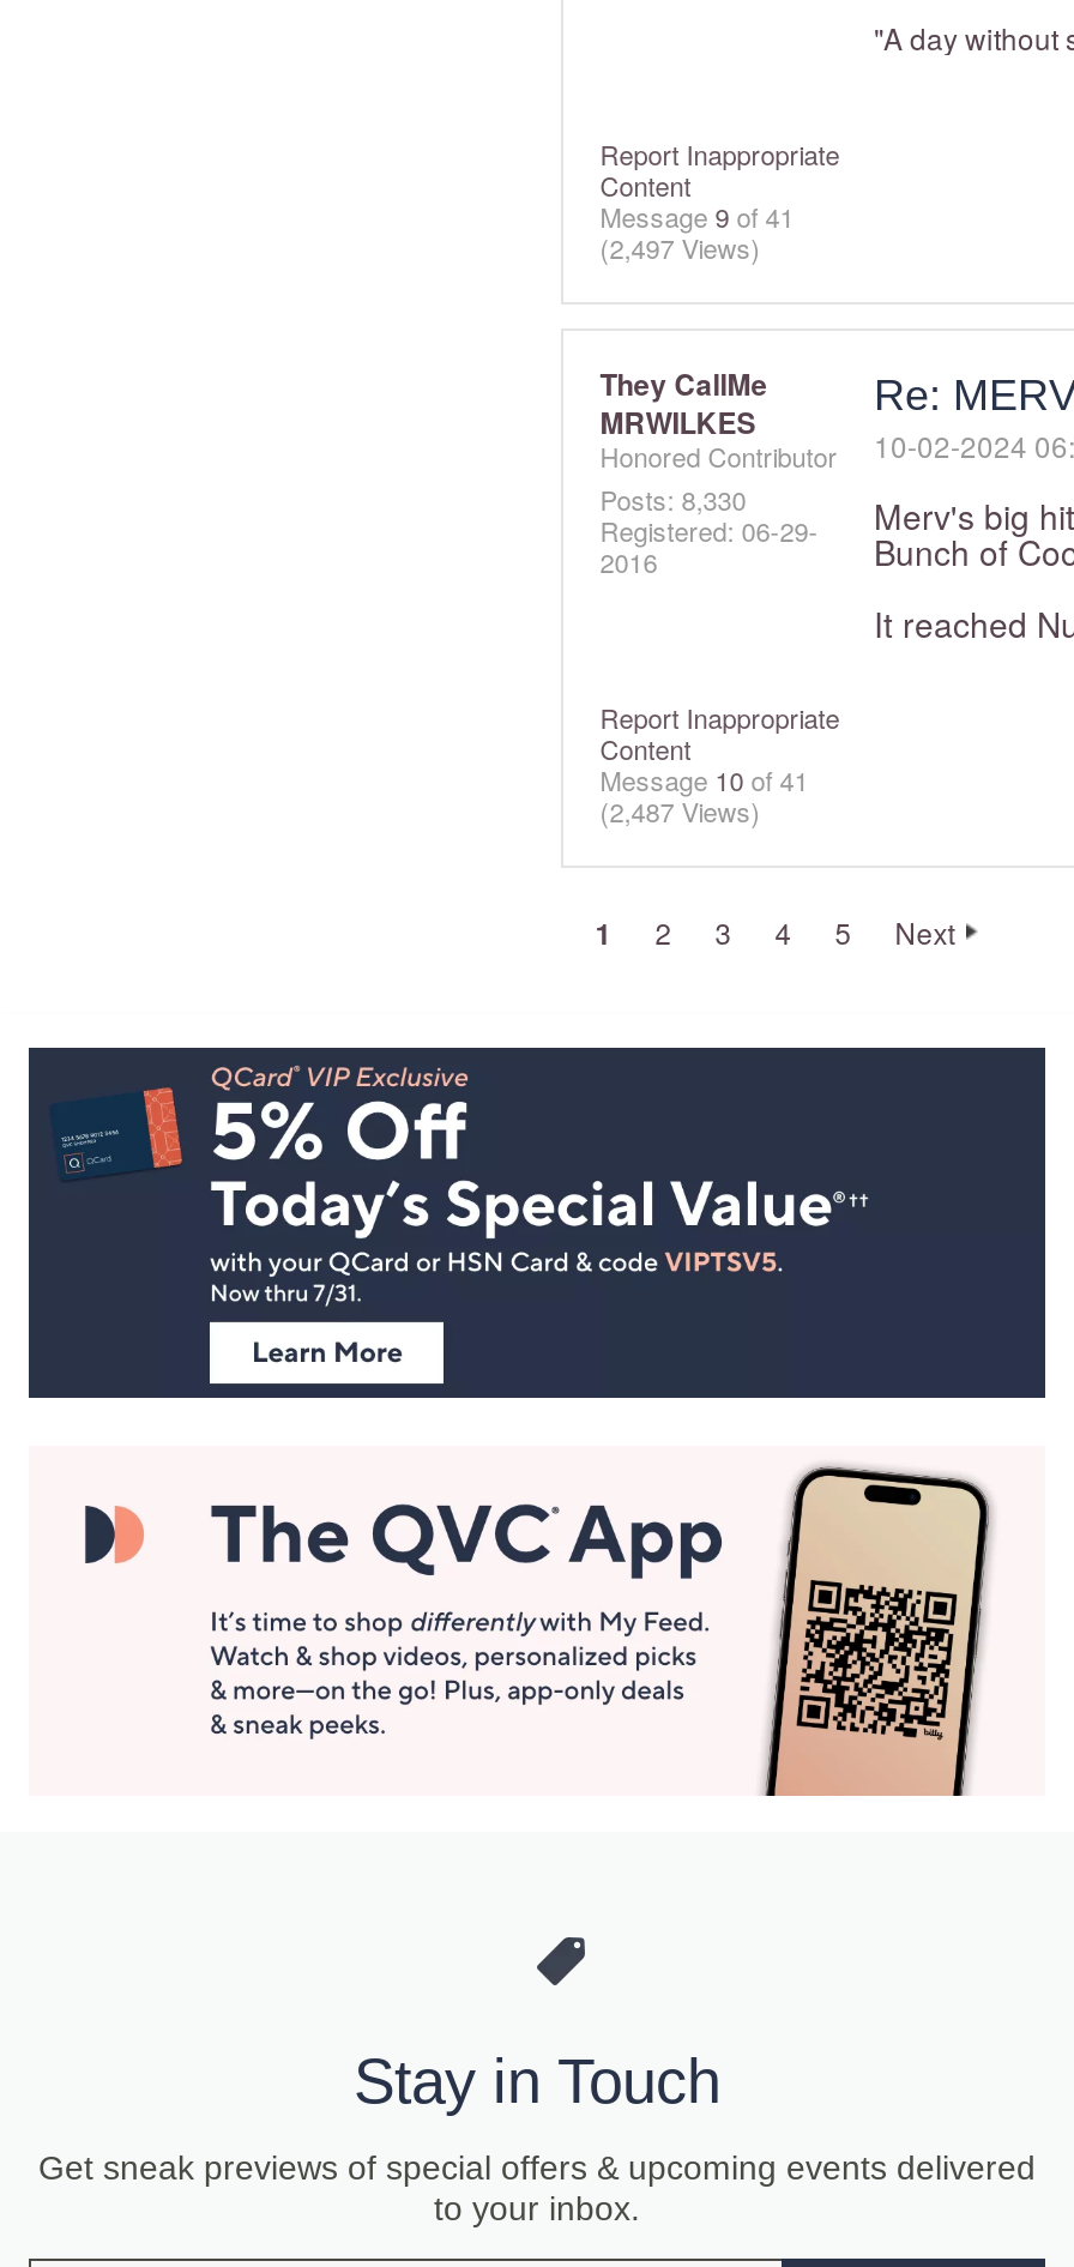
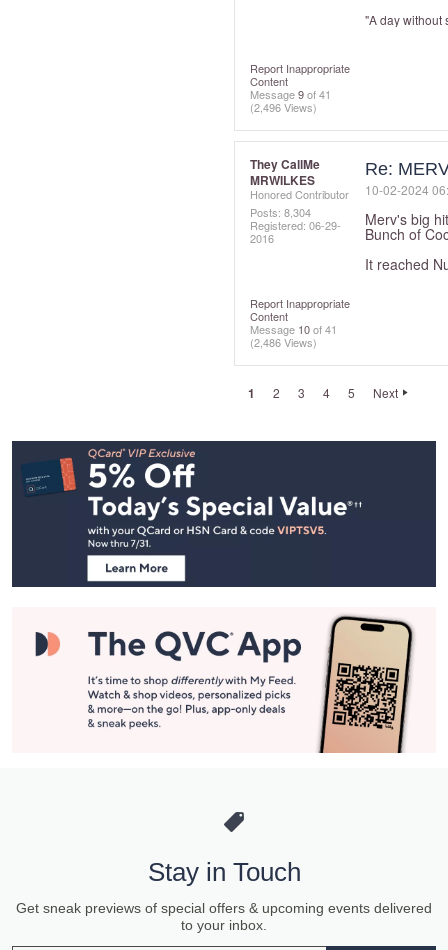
- (2,497 Views)
+ (2,496 Views)

- Posts: 8,330
+ Posts: 8,304

- (2,487 Views)
+ (2,486 Views)
